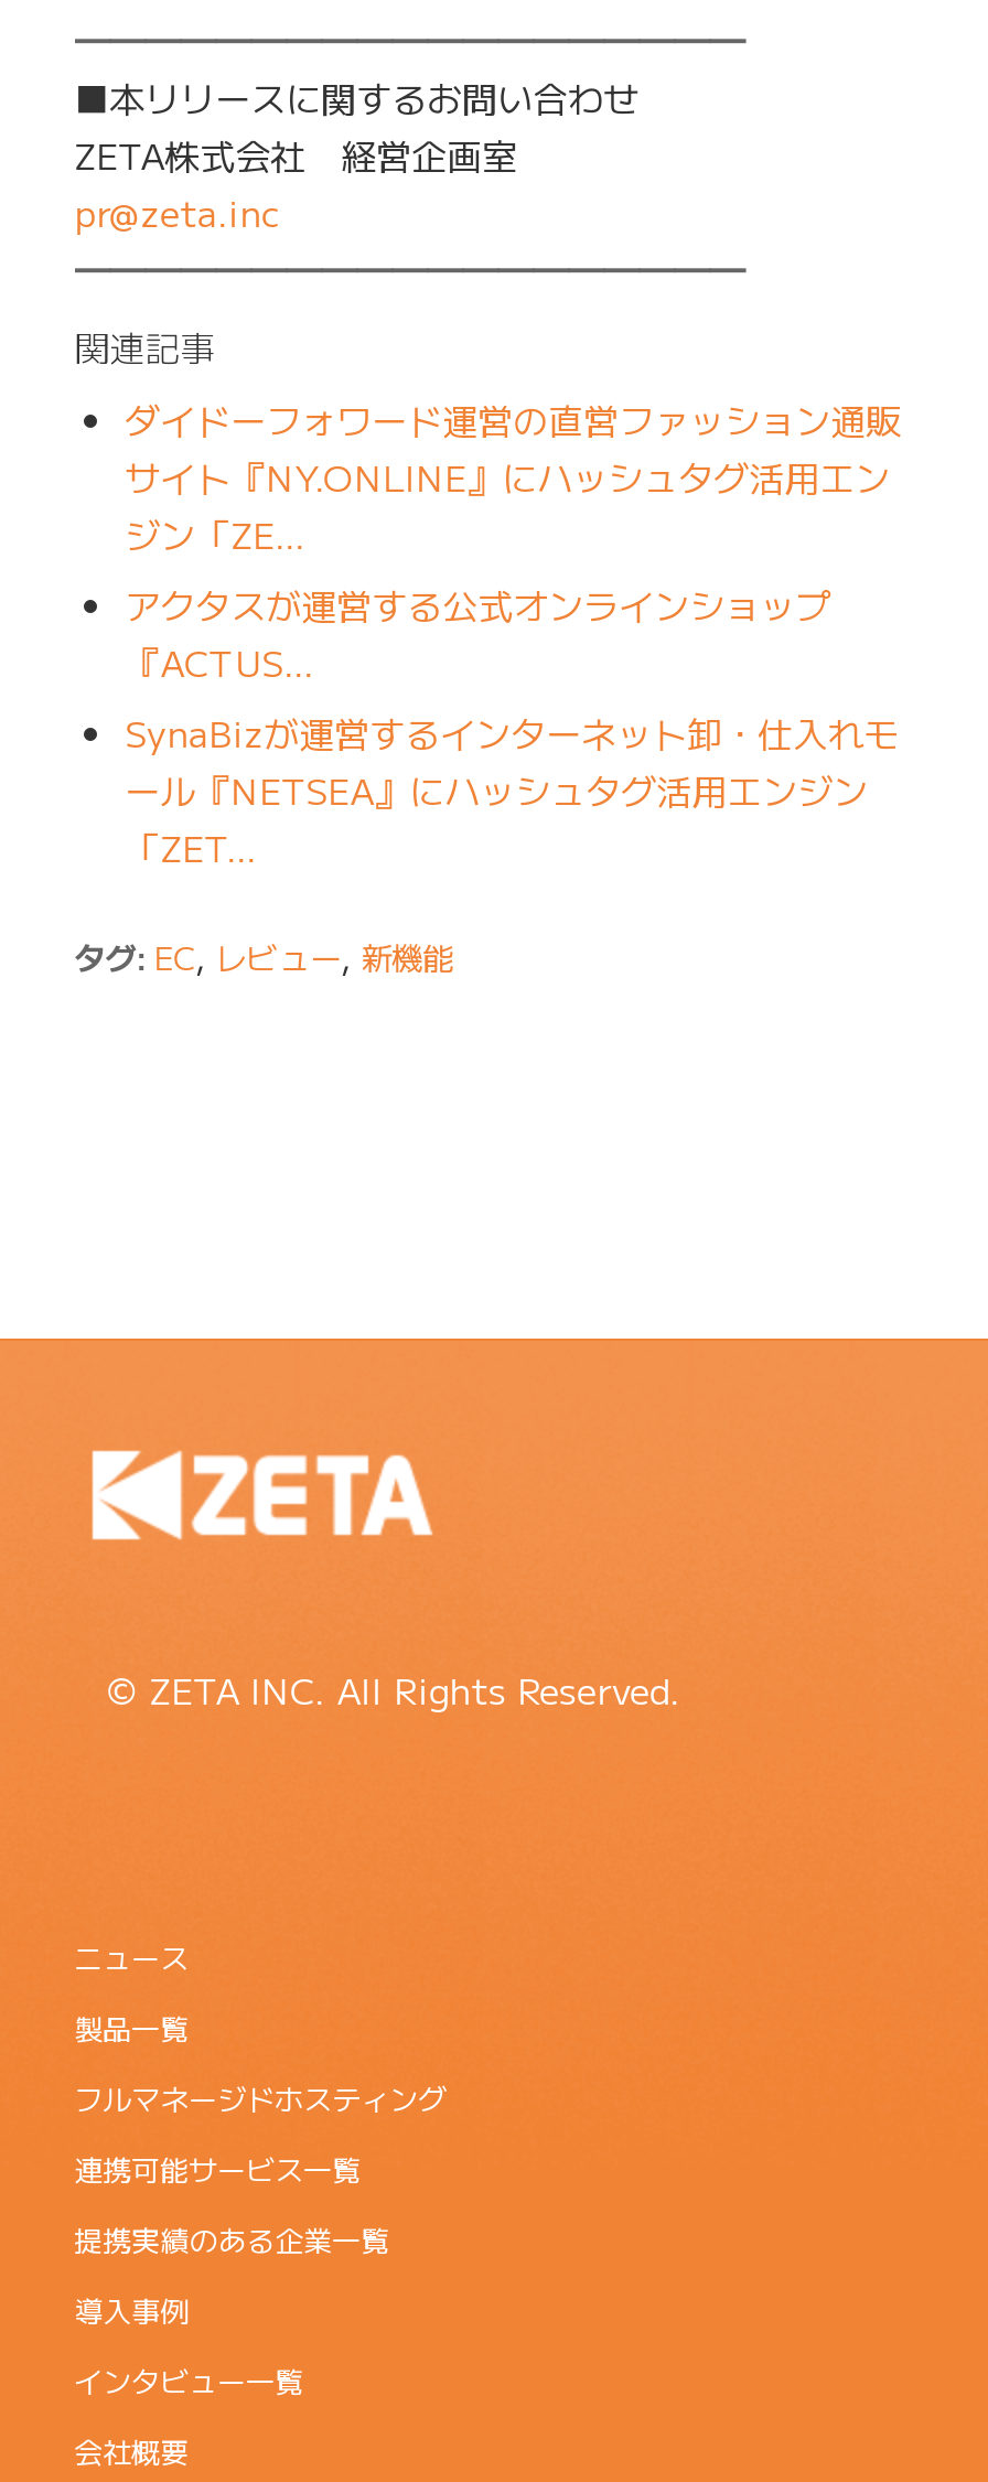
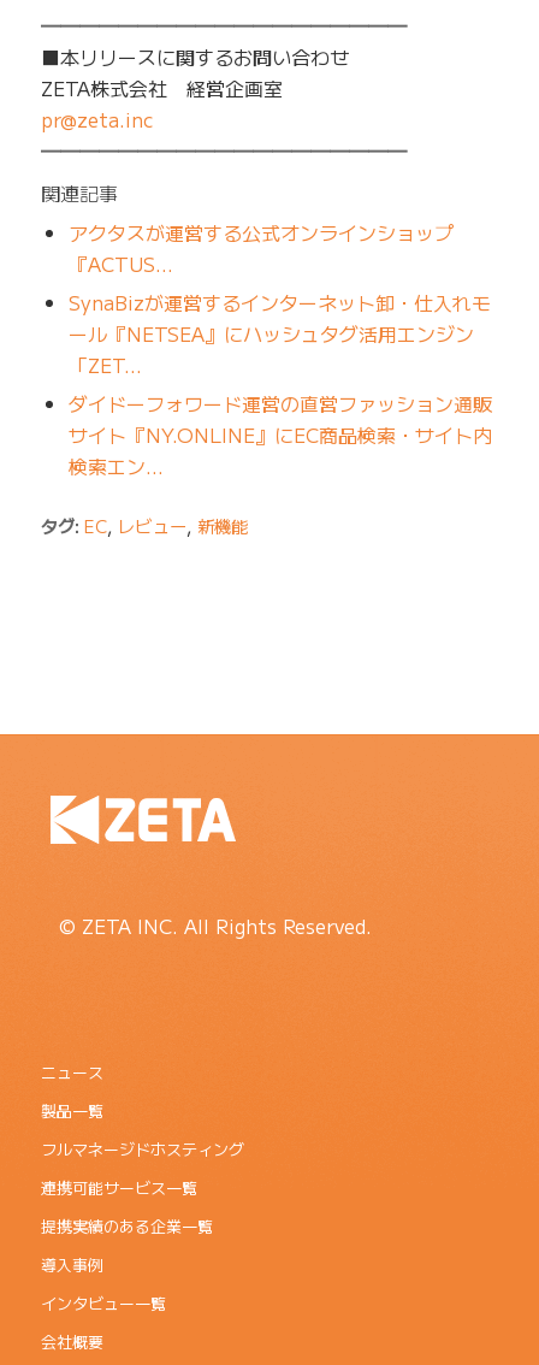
moved down: ダイドーフォワード運営の直営ファッション通販

- サイト『NY.ONLINE』にハッシュタグ活用エン
- ジン「ZE…

moved up: アクタスが運営する公式オンラインショップ | 『ACTUS… | SynaBizが運営するインターネット卸・仕入れモ | ール『NETSEA』にハッシュタグ活用エンジン | 「ZET…

+ サイト『NY.ONLINE』にEC商品検索・サイト内
+ 検索エン…
